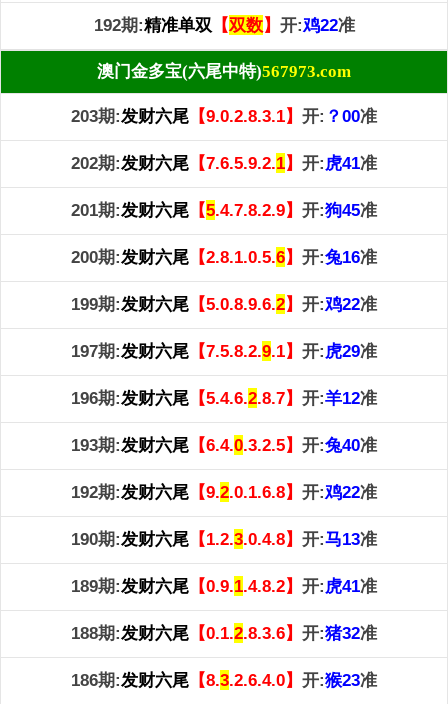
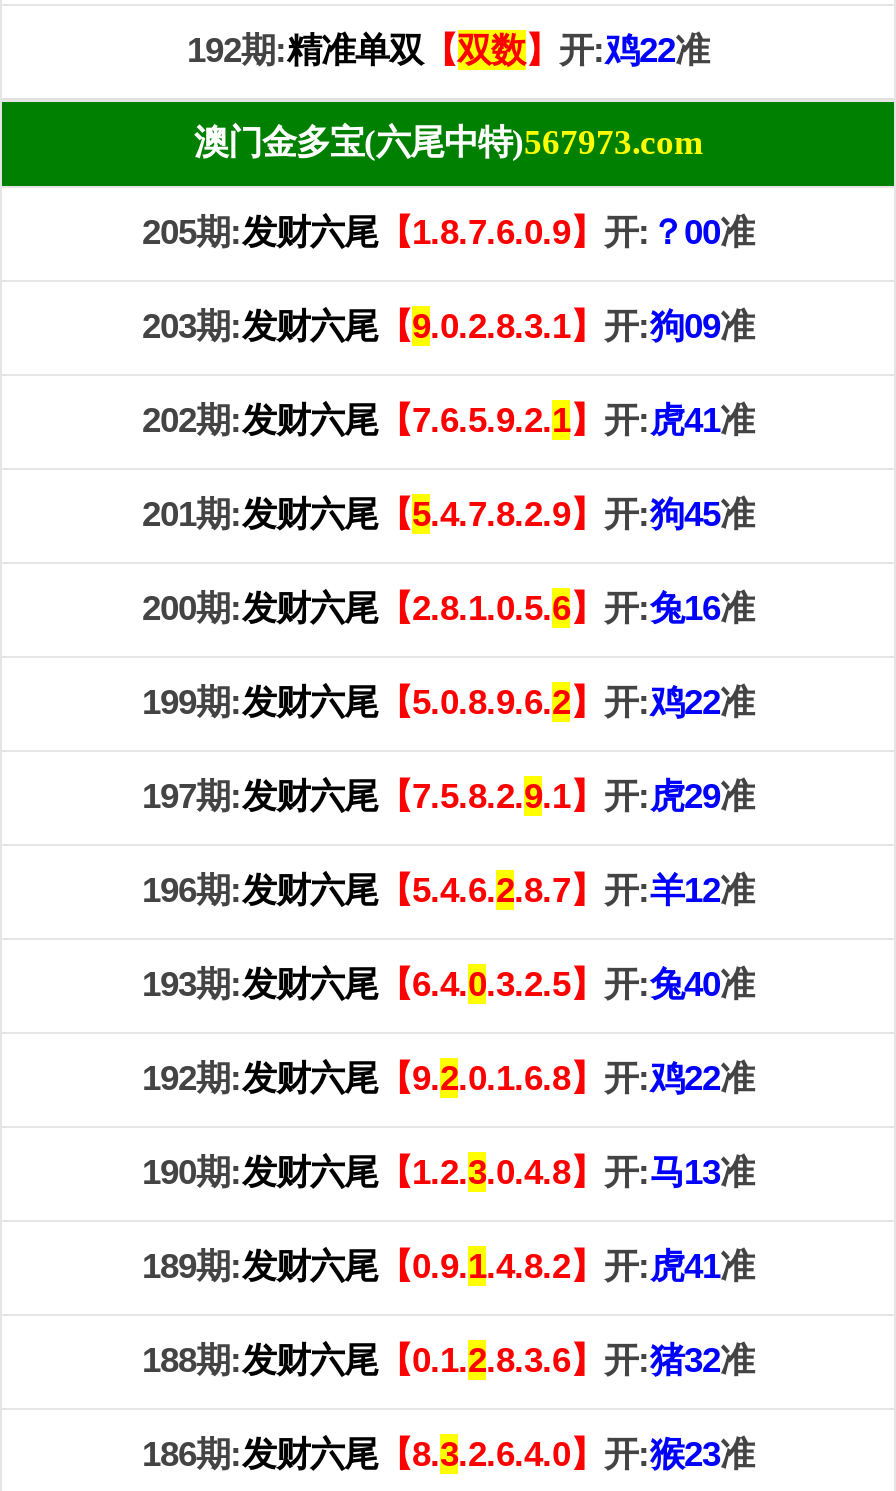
- 203期:发财六尾【9.0.2.8.3.1】开:？00准
+ 205期:发财六尾【1.8.7.6.0.9】开:？00准
+ 203期:发财六尾【9.0.2.8.3.1】开:狗09准
